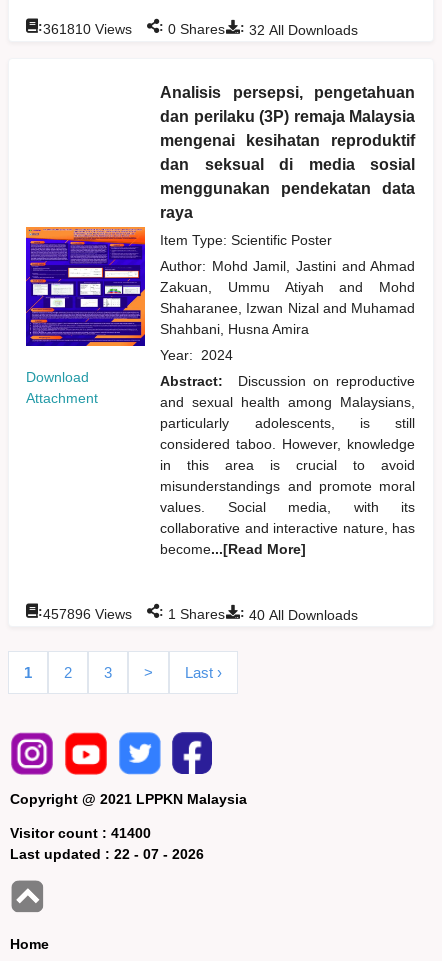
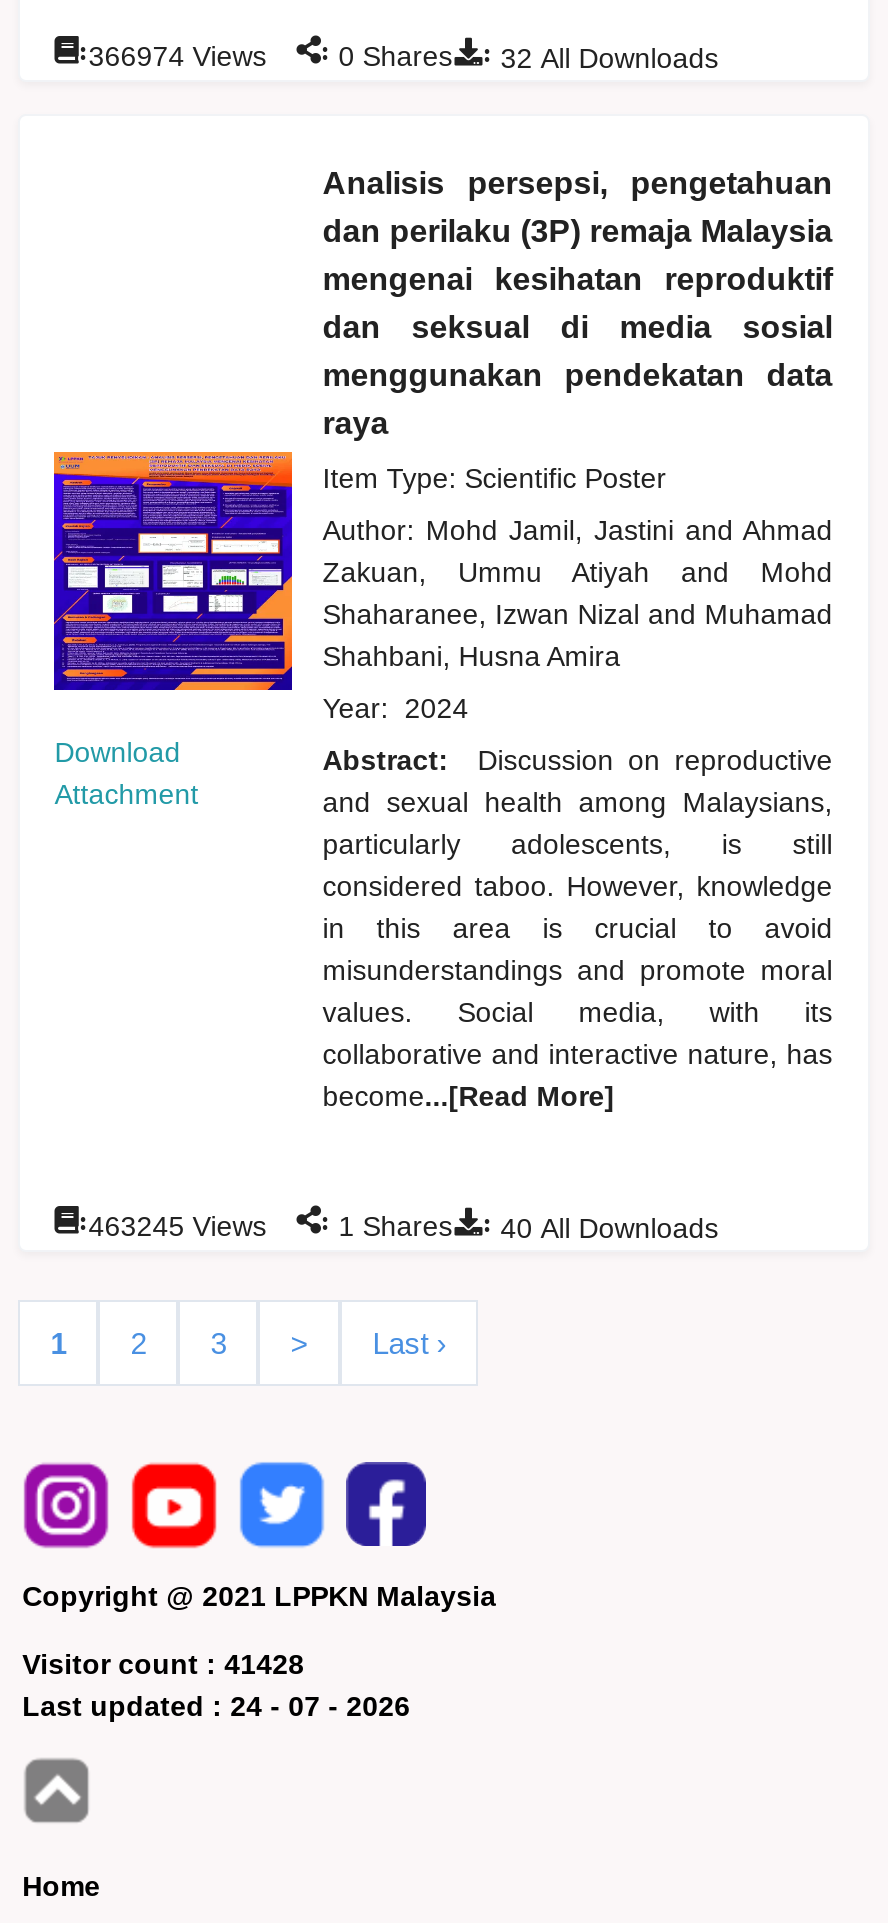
- :361810 Views : 0 Shares : 32 All Downloads
+ :366974 Views : 0 Shares : 32 All Downloads

- :457896 Views : 1 Shares : 40 All Downloads
+ :463245 Views : 1 Shares : 40 All Downloads

- Visitor count : 41400
+ Visitor count : 41428

- Last updated : 22 - 07 - 2026
+ Last updated : 24 - 07 - 2026
